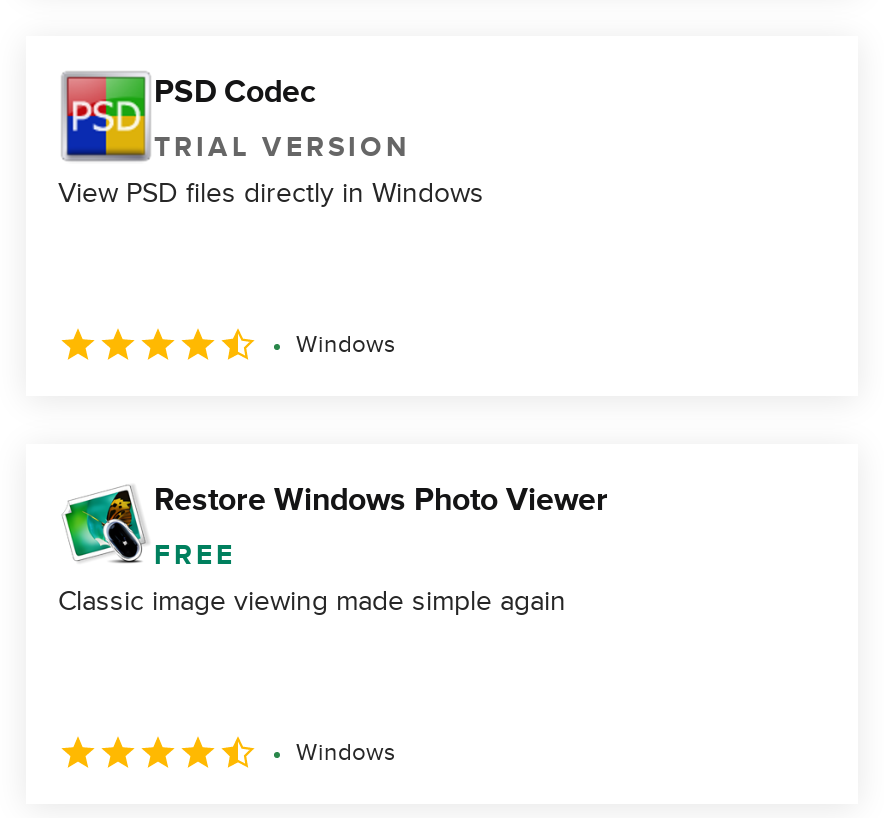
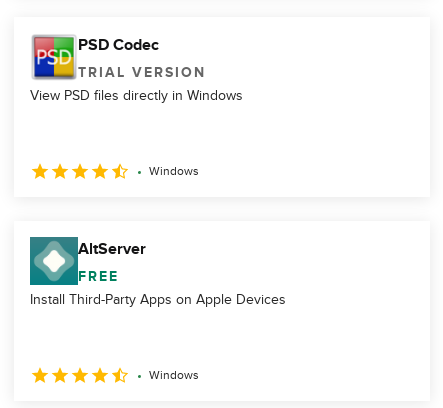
- [image]
- Restore Windows Photo Viewer
+ [image]
+ AltServer

- Classic image viewing made simple again
+ Install Third-Party Apps on Apple Devices
